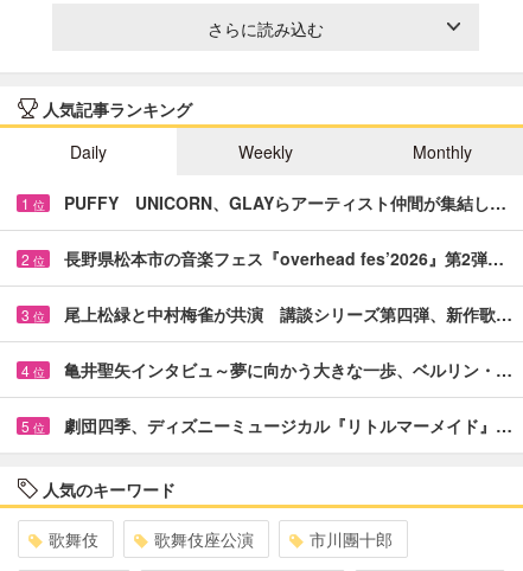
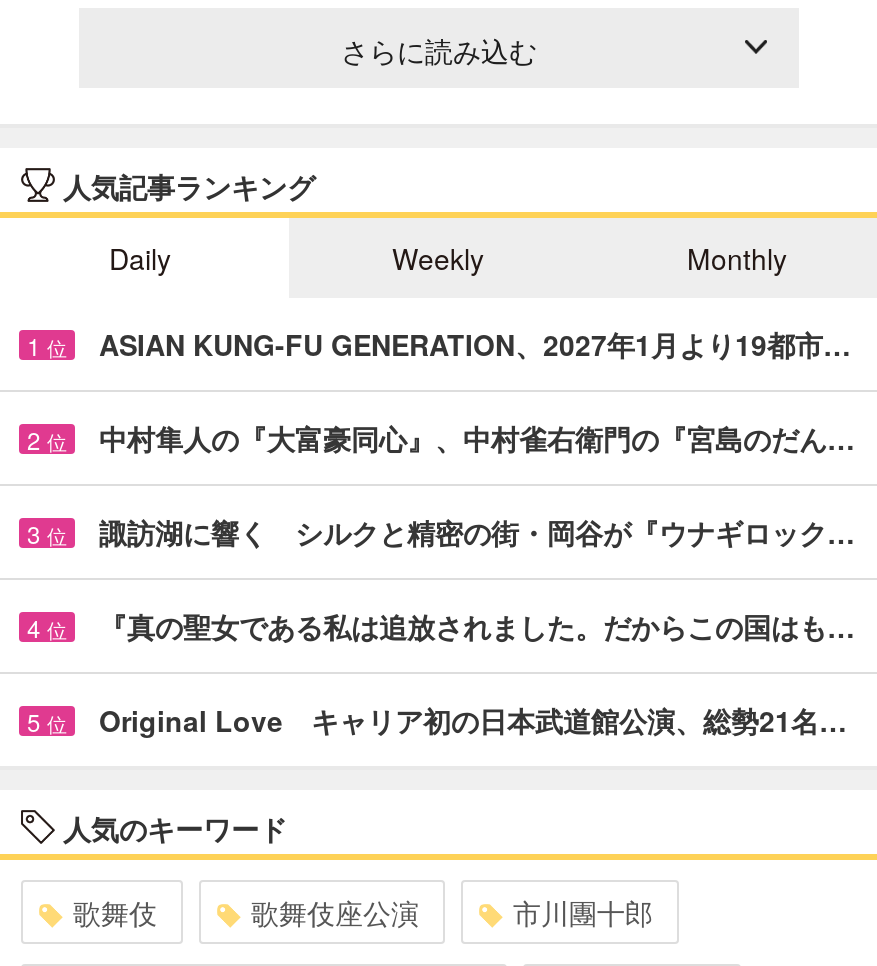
- PUFFY UNICORN、GLAYらアーティスト仲間が集結し…
+ ASIAN KUNG-FU GENERATION、2027年1月より19都市…

- 長野県松本市の音楽フェス『overhead fes’2026』第2弾…
+ 中村隼人の『大富豪同心』、中村雀右衛門の『宮島のだん…

- 尾上松緑と中村梅雀が共演 講談シリーズ第四弾、新作歌…
+ 諏訪湖に響く シルクと精密の街・岡谷が『ウナギロック…

- 亀井聖矢インタビュ～夢に向かう大きな一歩、ベルリン・…
+ 『真の聖女である私は追放されました。だからこの国はも…

- 劇団四季、ディズニーミュージカル『リトルマーメイド』…
+ Original Love キャリア初の日本武道館公演、総勢21名…
